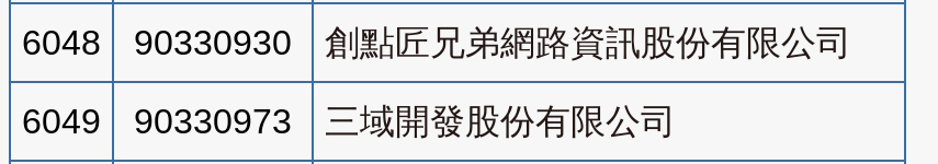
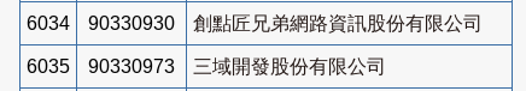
- 6048 90330930 創點匠兄弟網路資訊股份有限公司
+ 6034 90330930 創點匠兄弟網路資訊股份有限公司

- 6049 90330973 三域開發股份有限公司
+ 6035 90330973 三域開發股份有限公司
